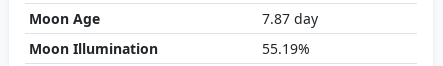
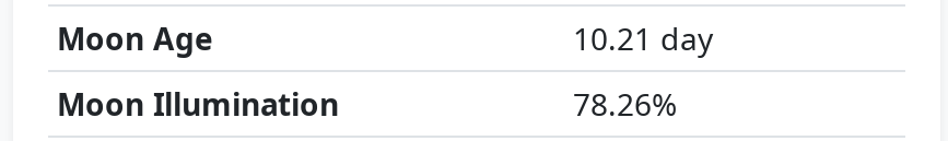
- 7.87 day
+ 10.21 day

- 55.19%
+ 78.26%
